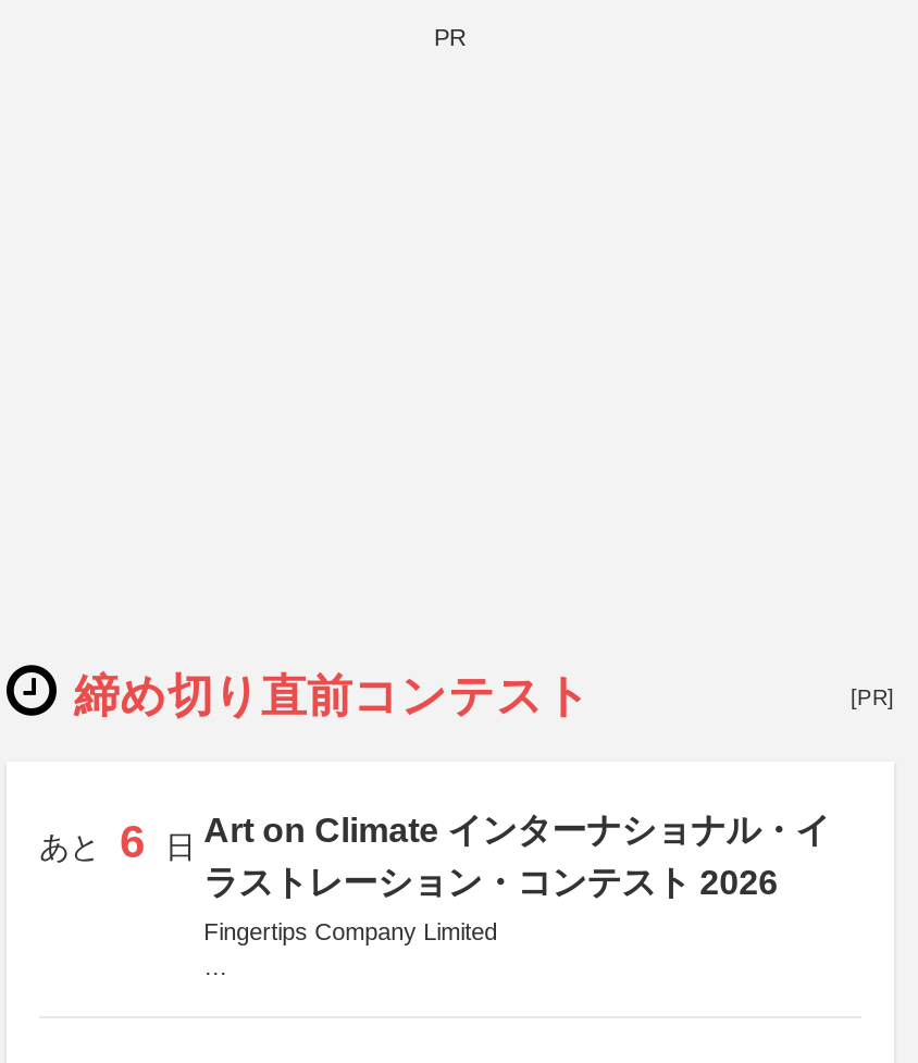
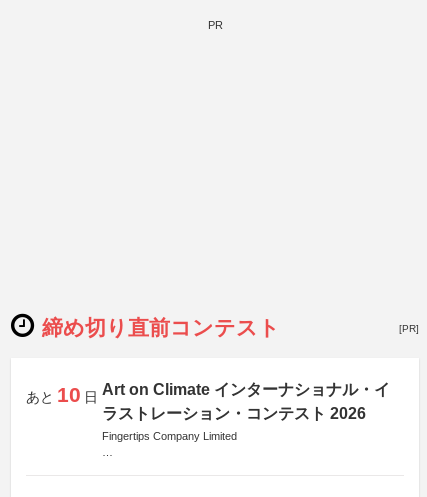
- あと 6 日 Art on Climate インターナショナル・イ
+ あと 10 日 Art on Climate インターナショナル・イ
